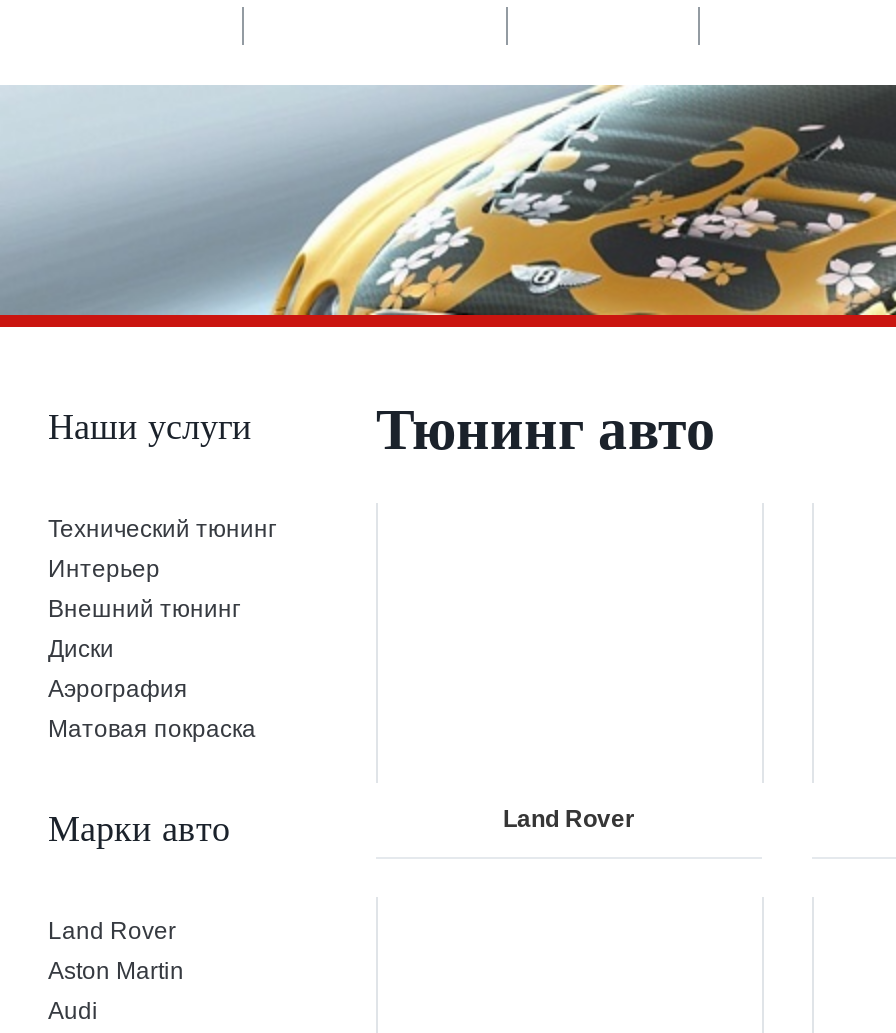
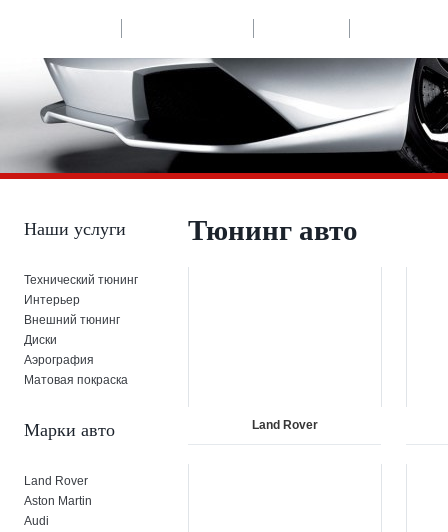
- [image]
+ [image]
